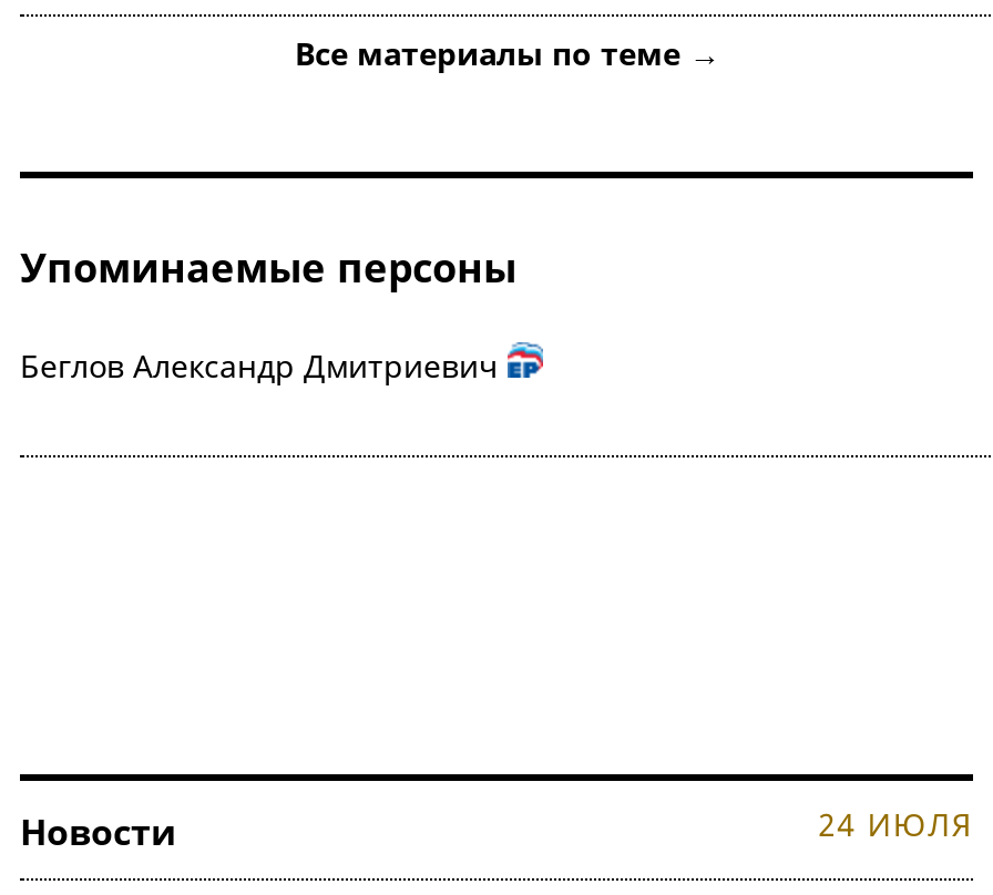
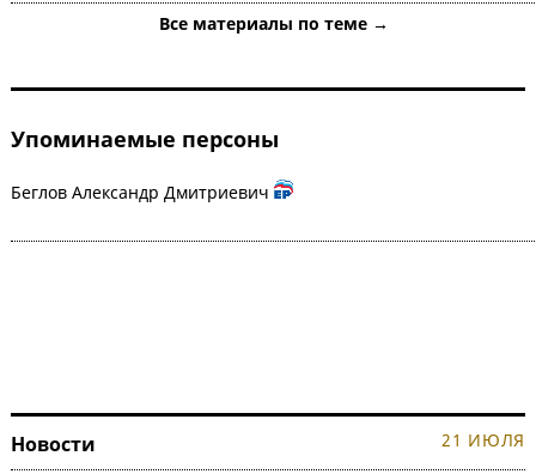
- 24 ИЮЛЯ
+ 21 ИЮЛЯ
